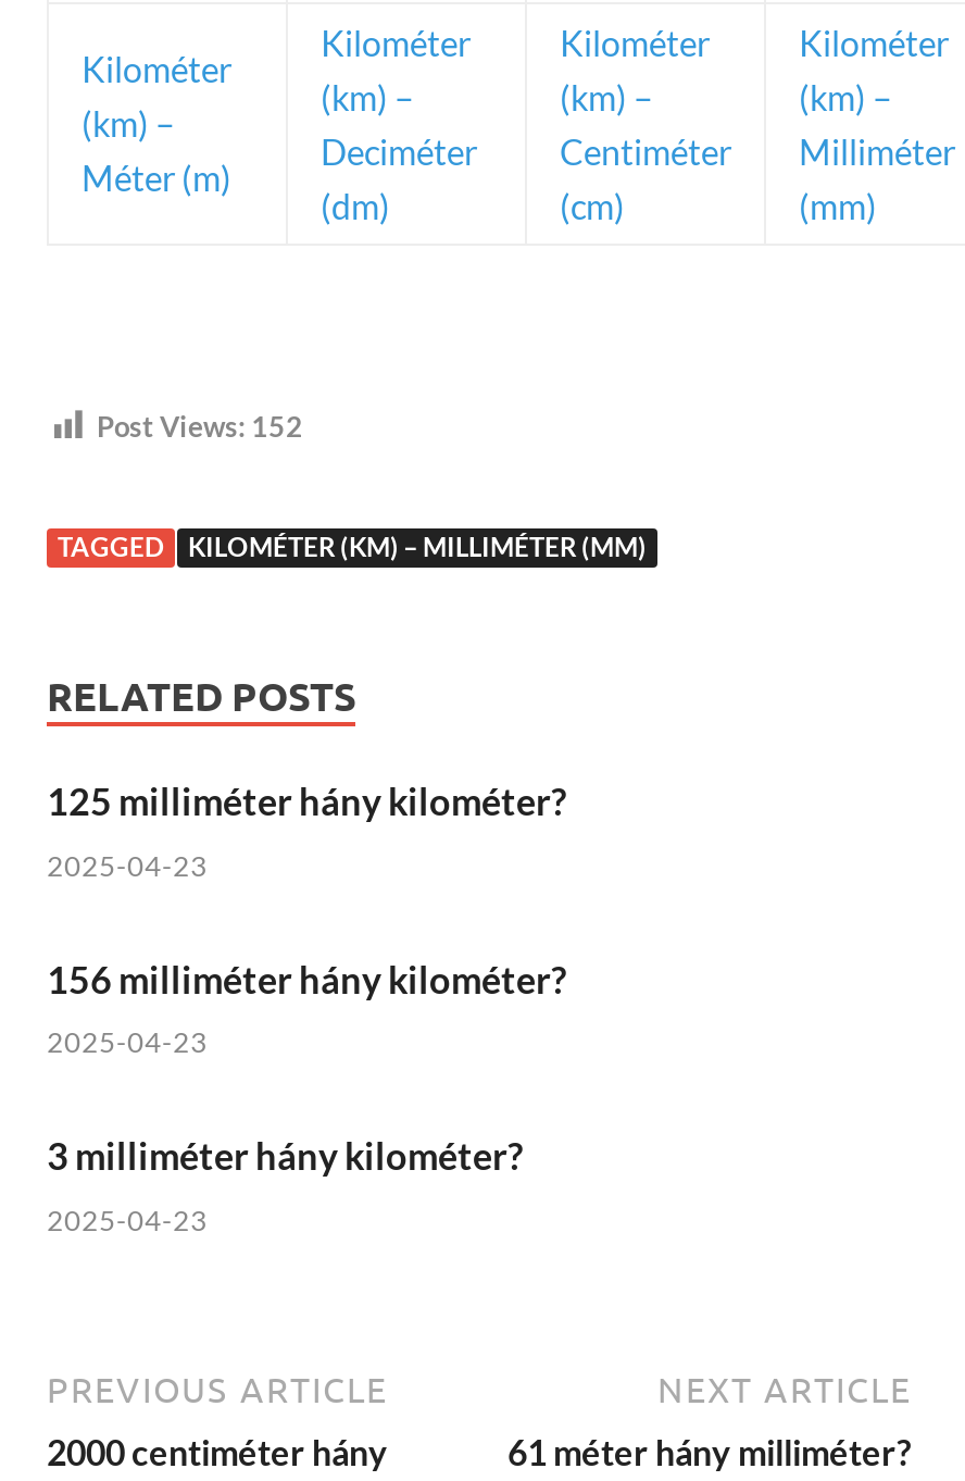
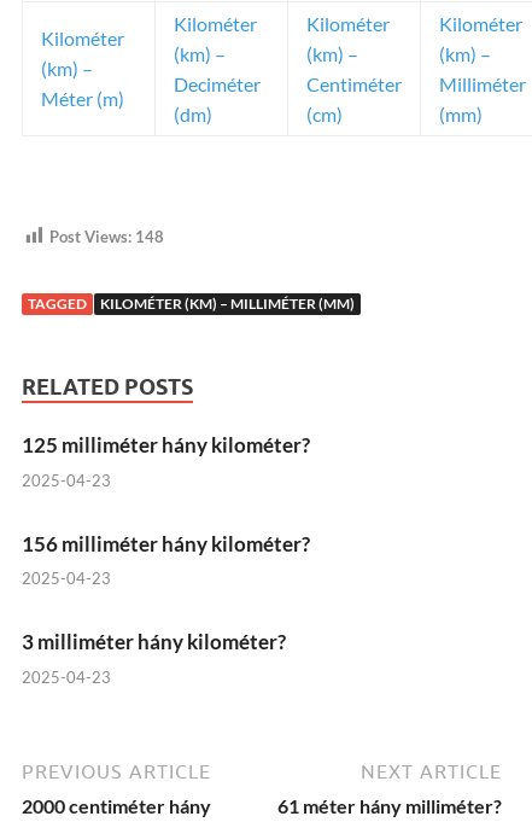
- Post Views: 152
+ Post Views: 148
